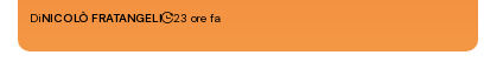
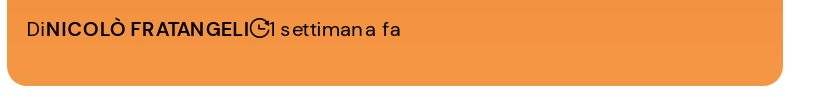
- DiNICOLÒ FRATANGELI 23 ore fa
+ DiNICOLÒ FRATANGELI 1 settimana fa
